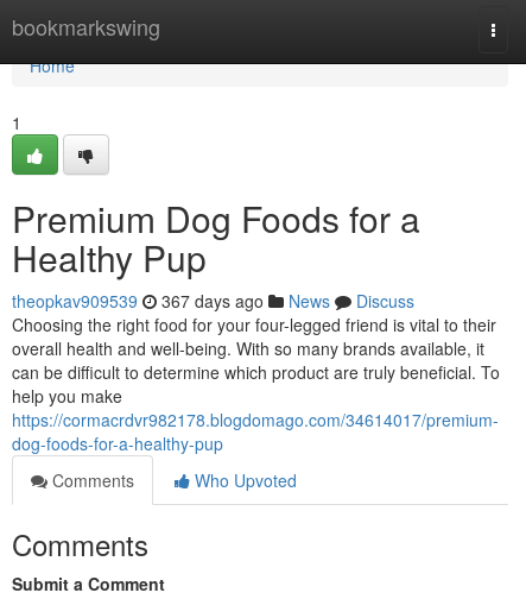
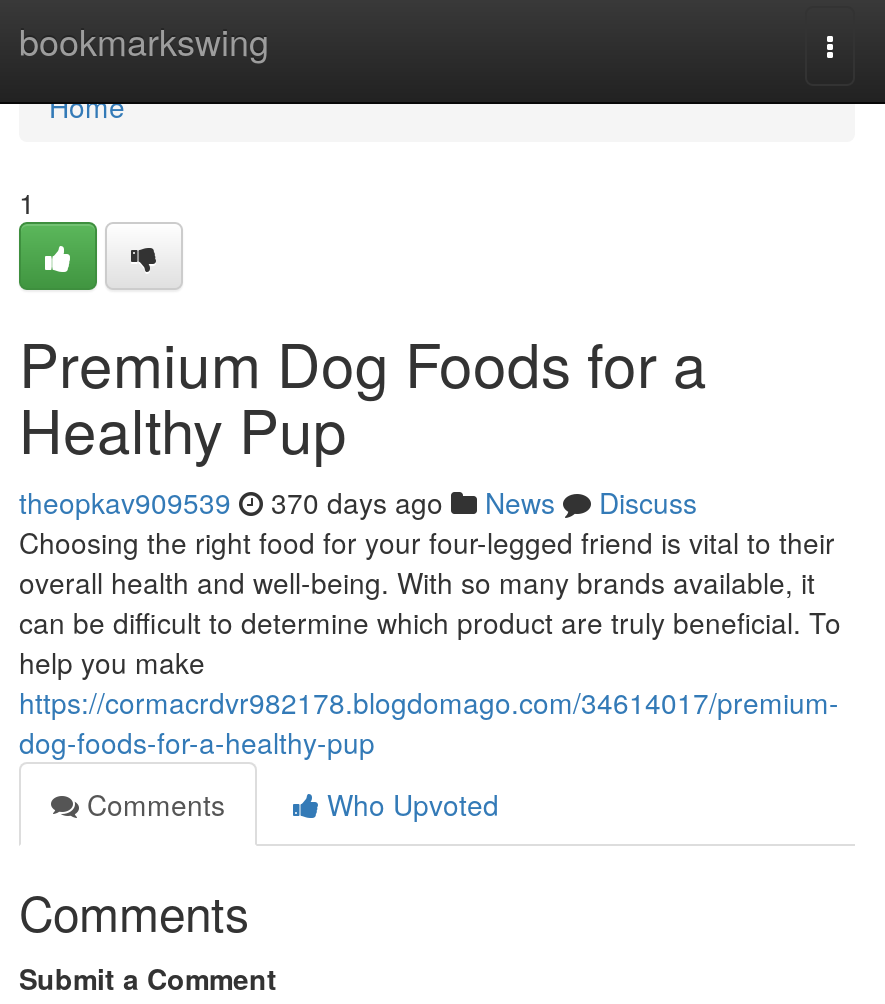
- theopkav909539 367 days ago News Discuss
+ theopkav909539 370 days ago News Discuss
